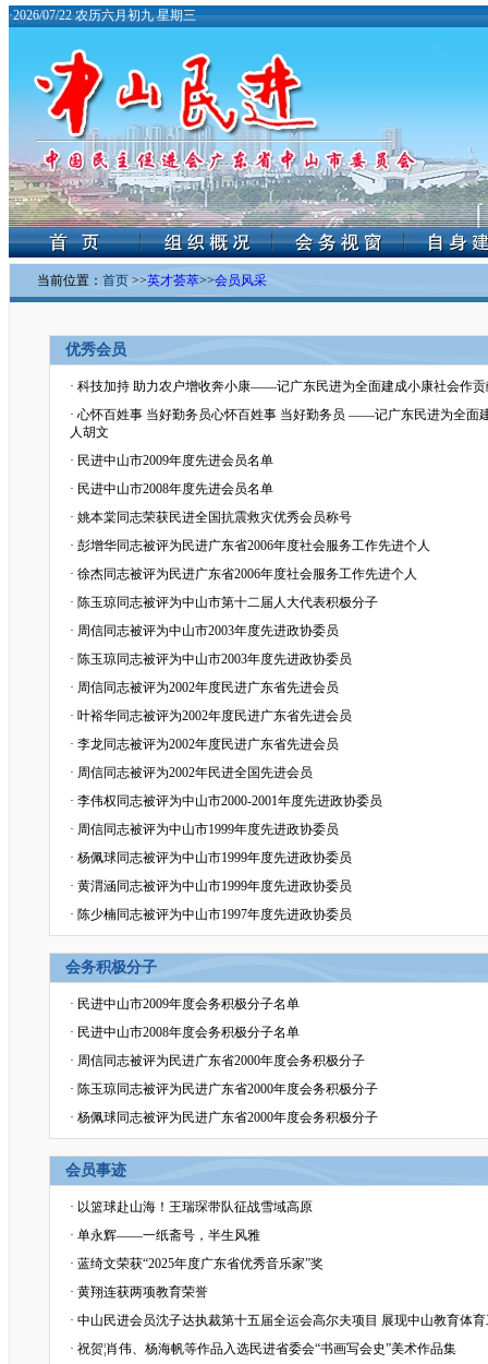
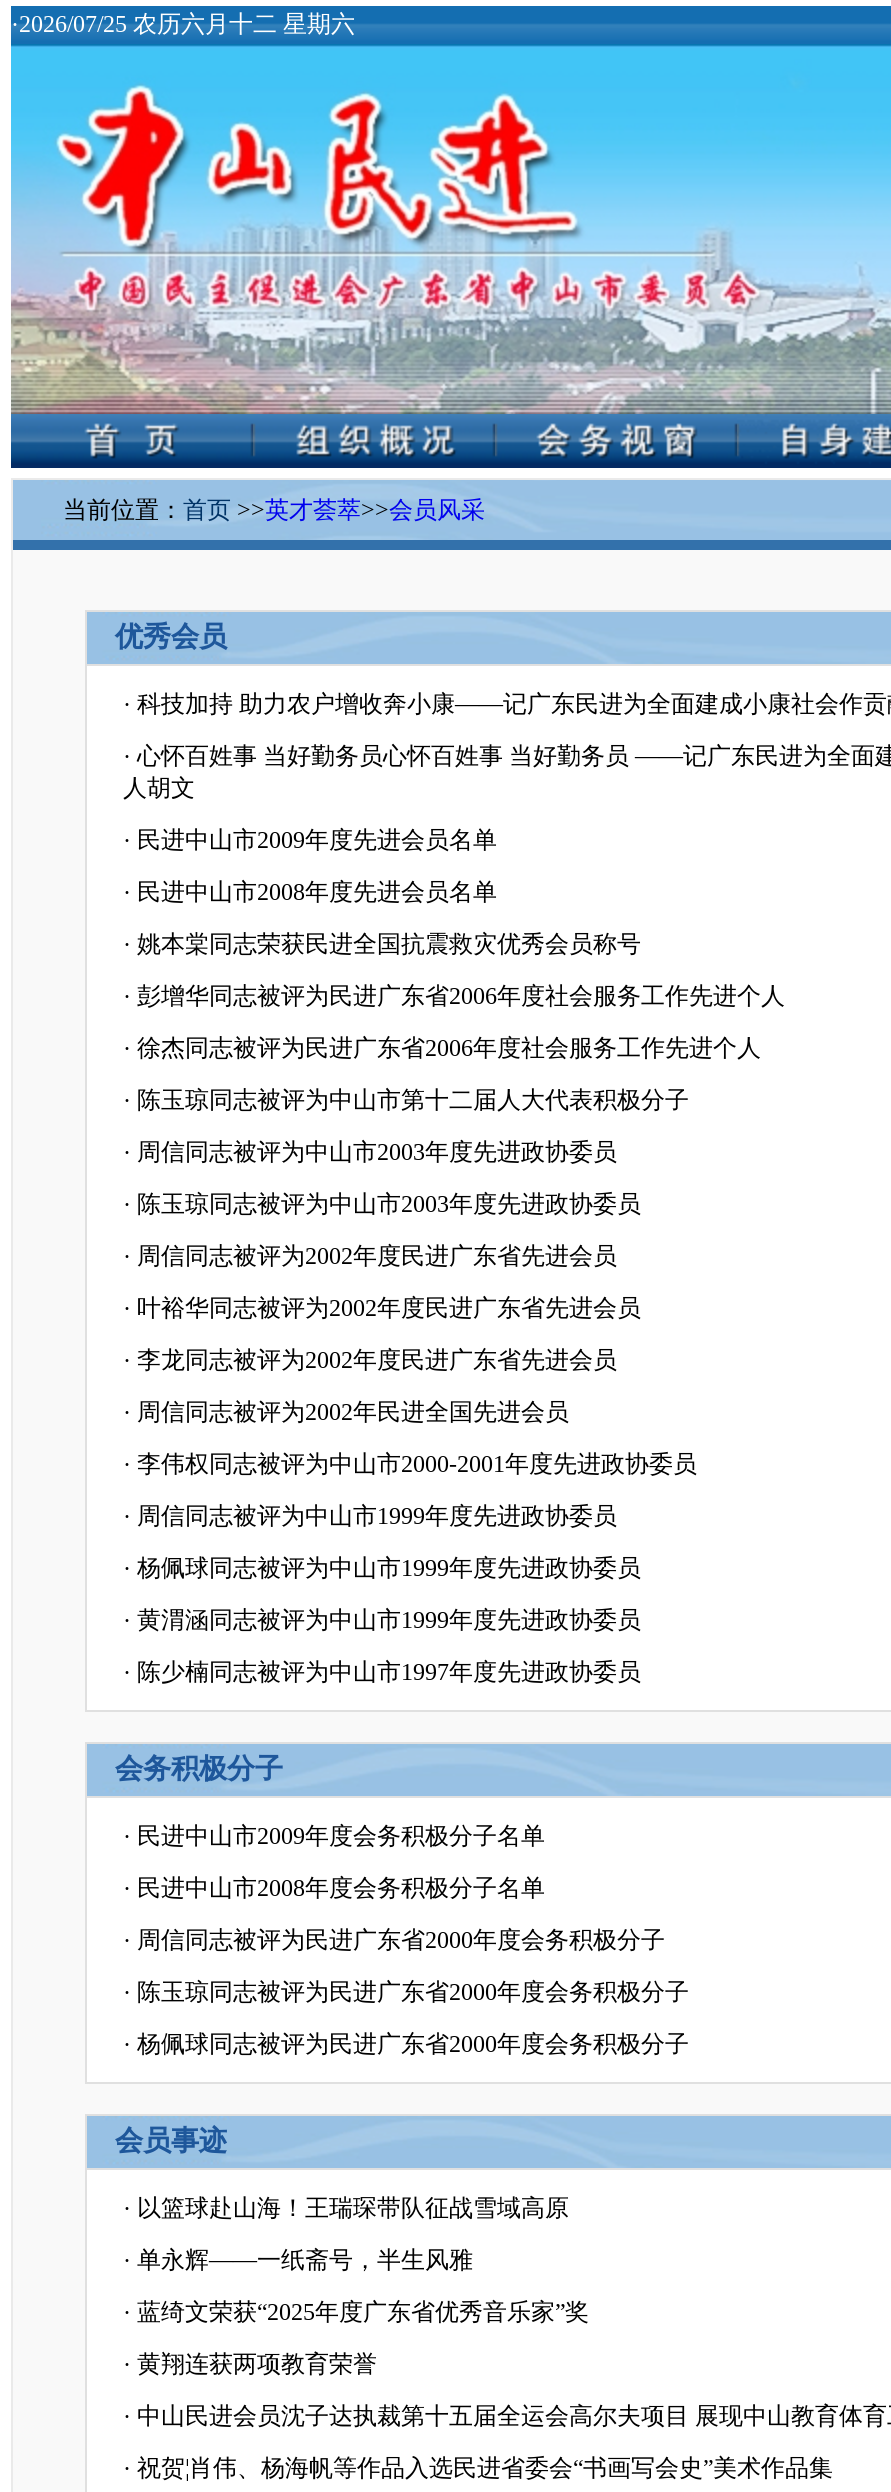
- ·2026/07/22 农历六月初九 星期三
+ ·2026/07/25 农历六月十二 星期六
